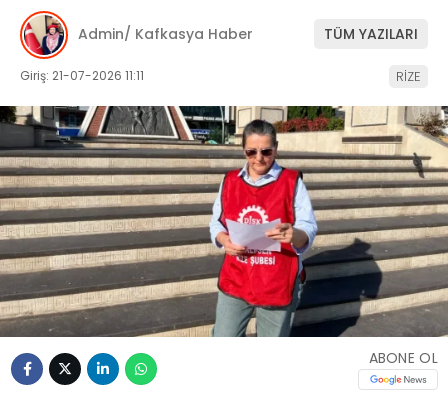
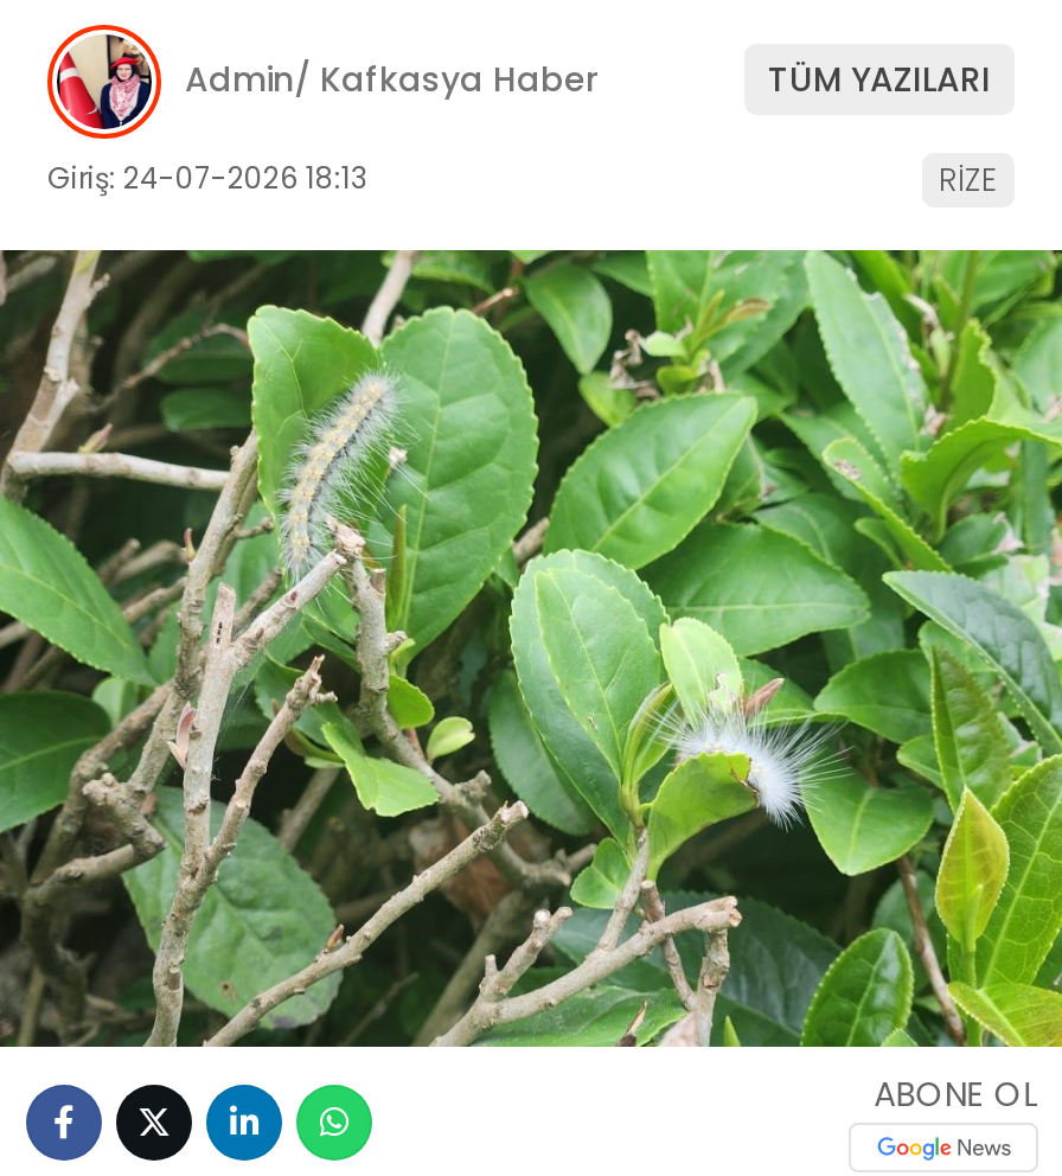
- Giriş: 21-07-2026 11:11
+ Giriş: 24-07-2026 18:13

- [image]
+ [image]
